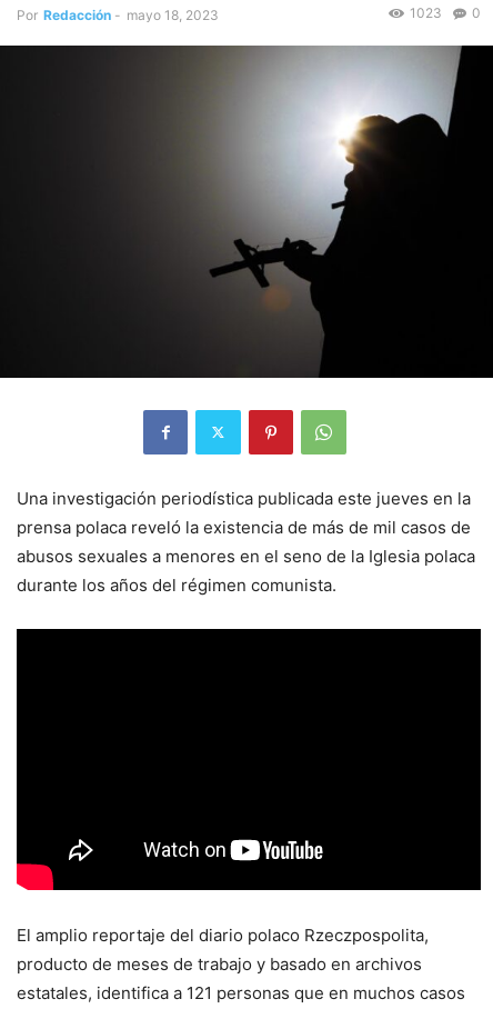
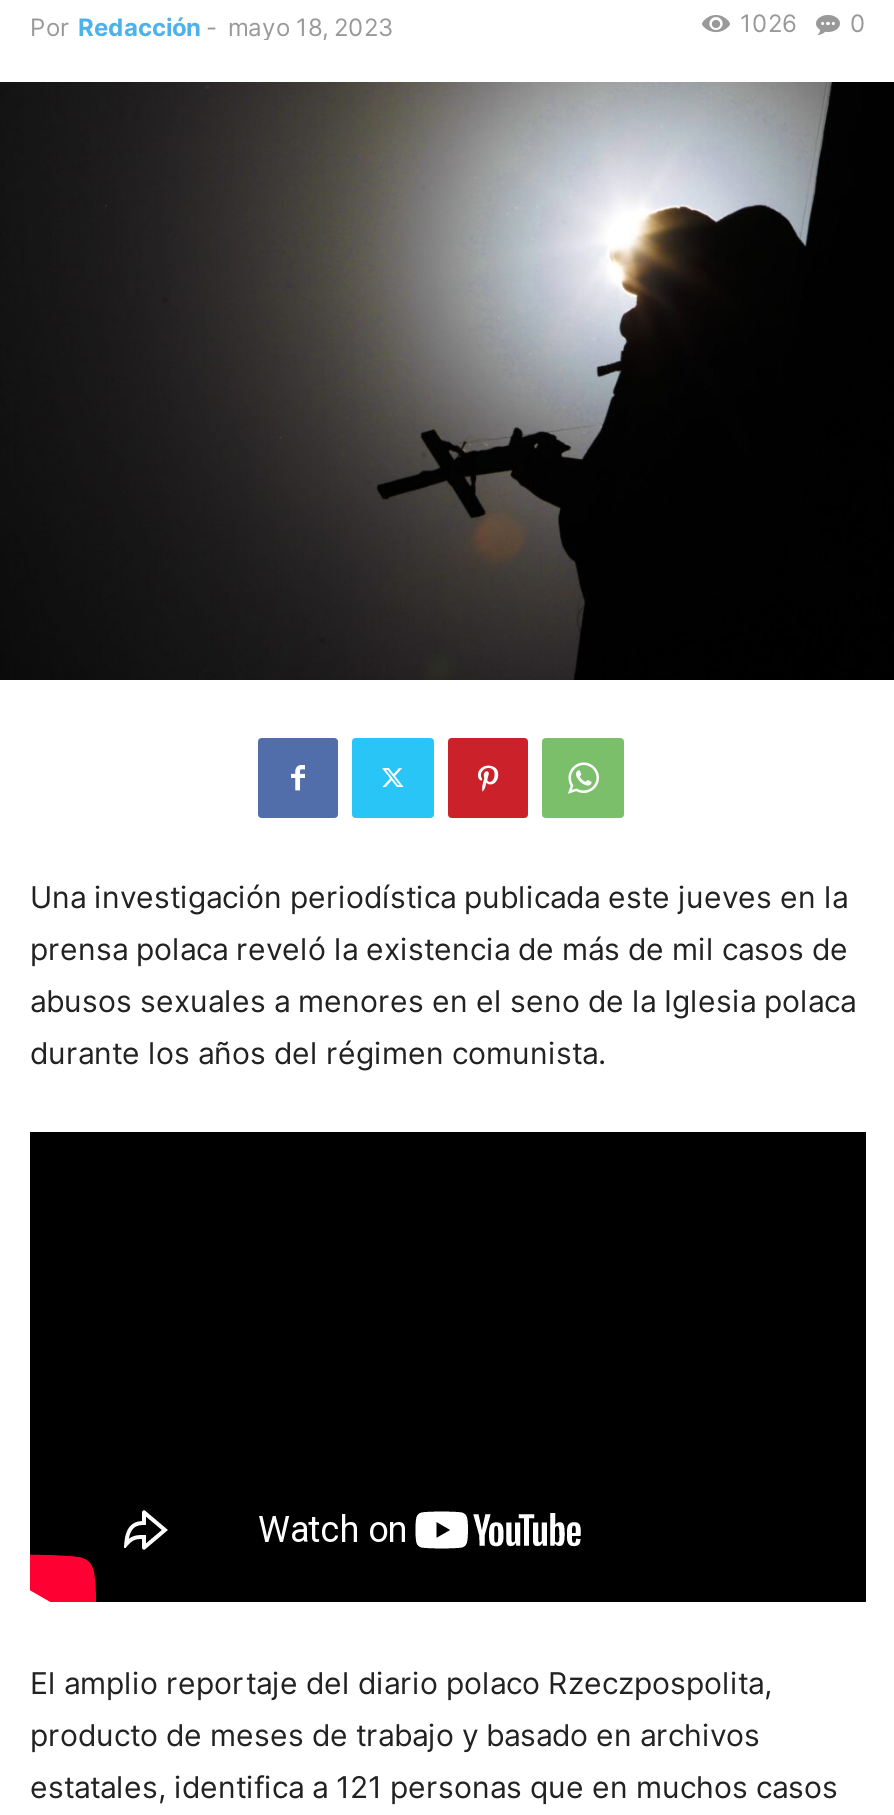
- 1023 0
+ 1026 0
